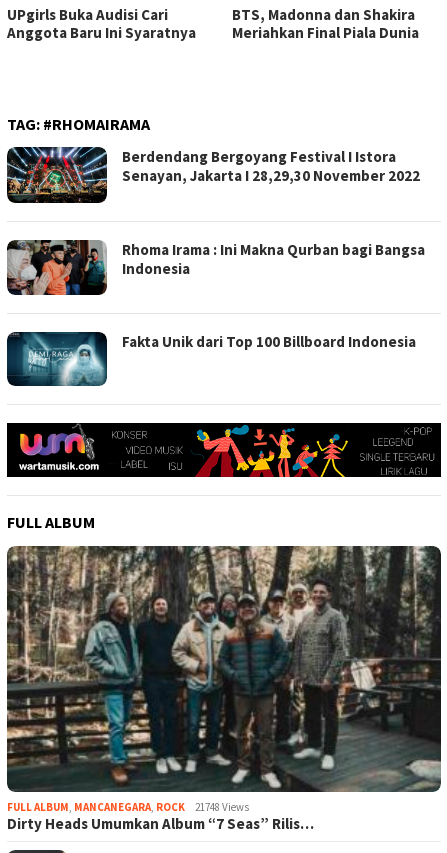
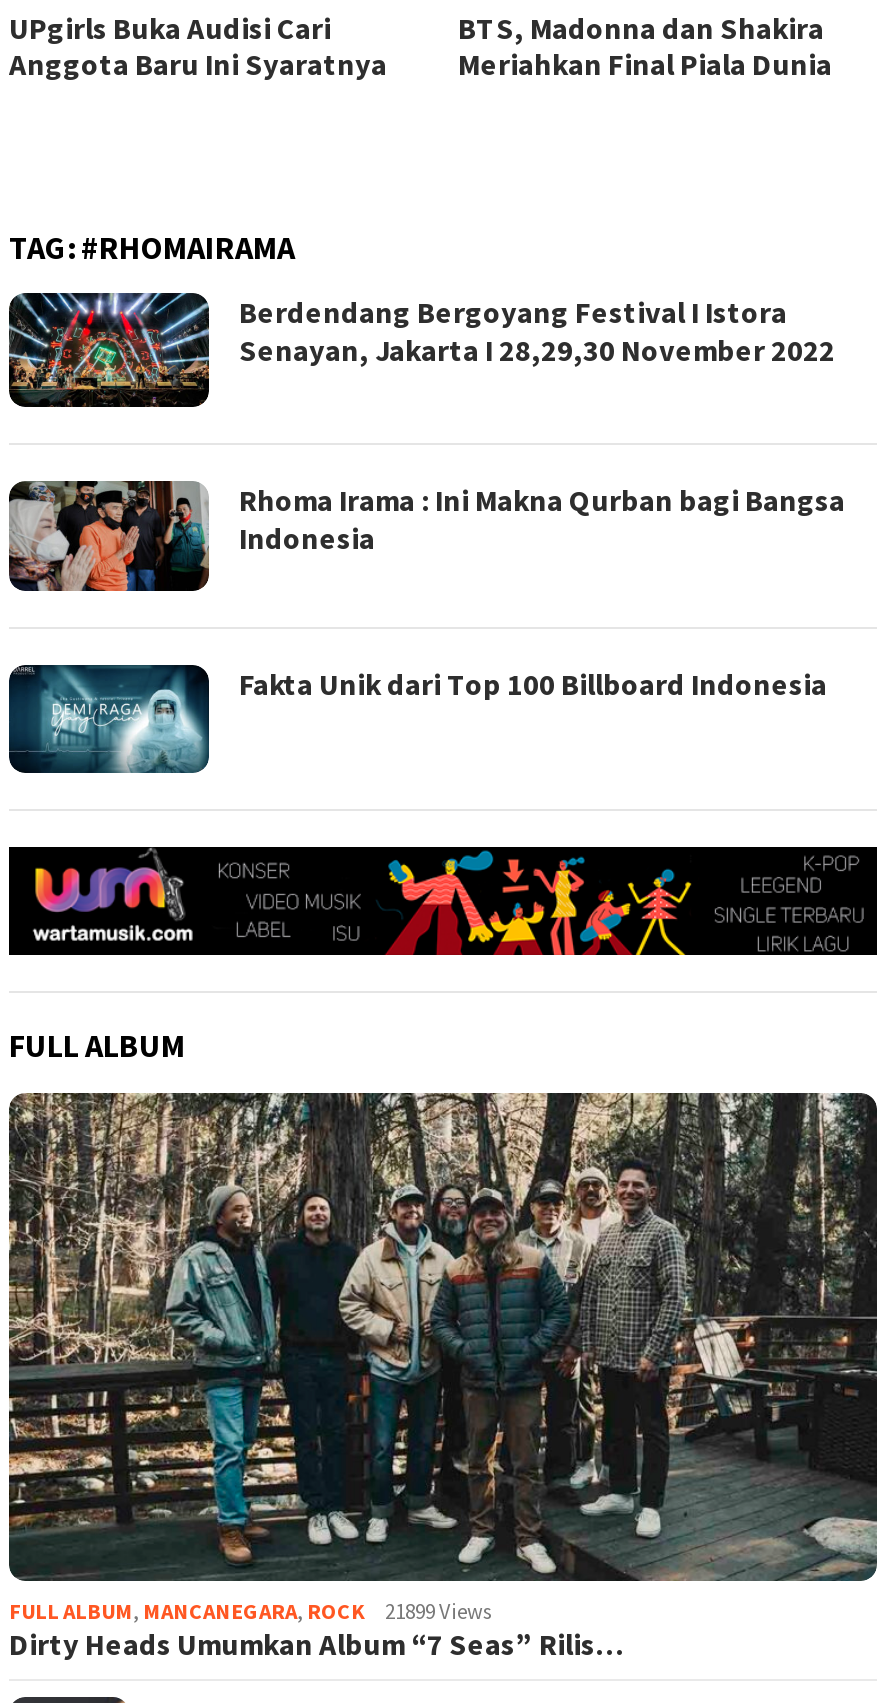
- FULL ALBUM, MANCANEGARA, ROCK 21748 Views
+ FULL ALBUM, MANCANEGARA, ROCK 21899 Views
